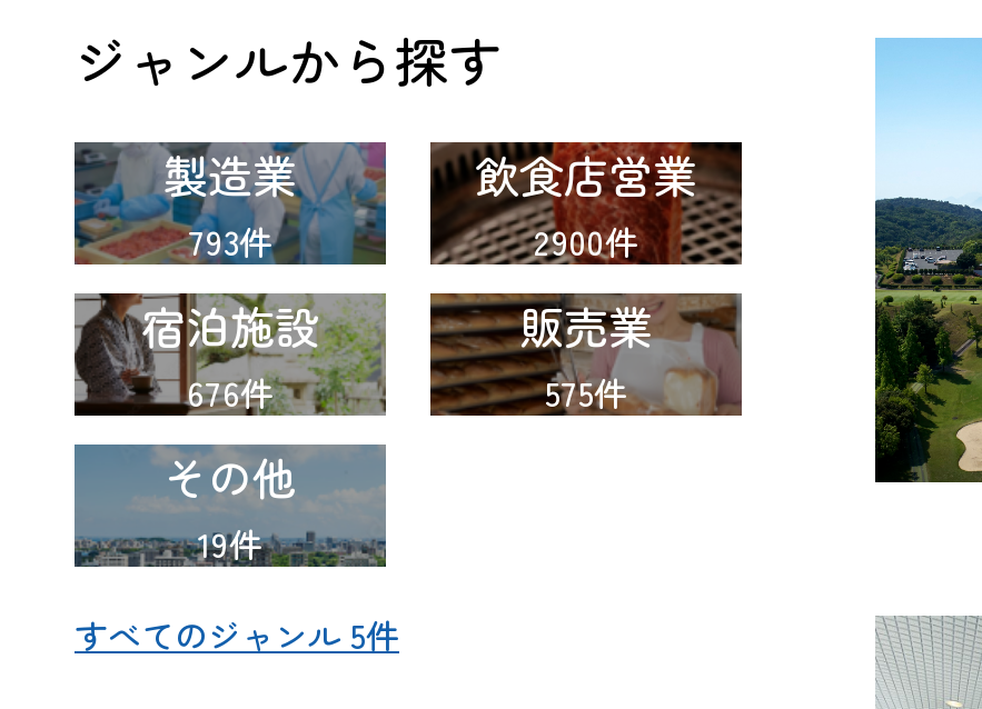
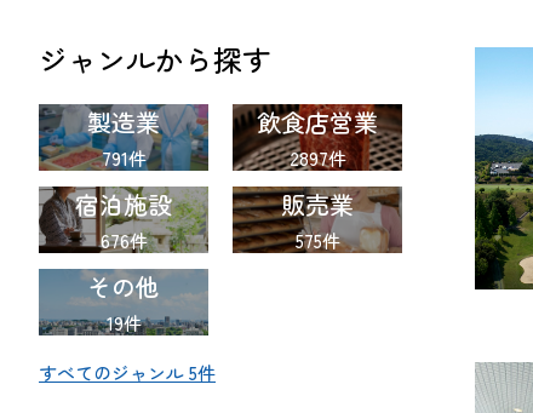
- 793件
+ 791件

- 2900件
+ 2897件
